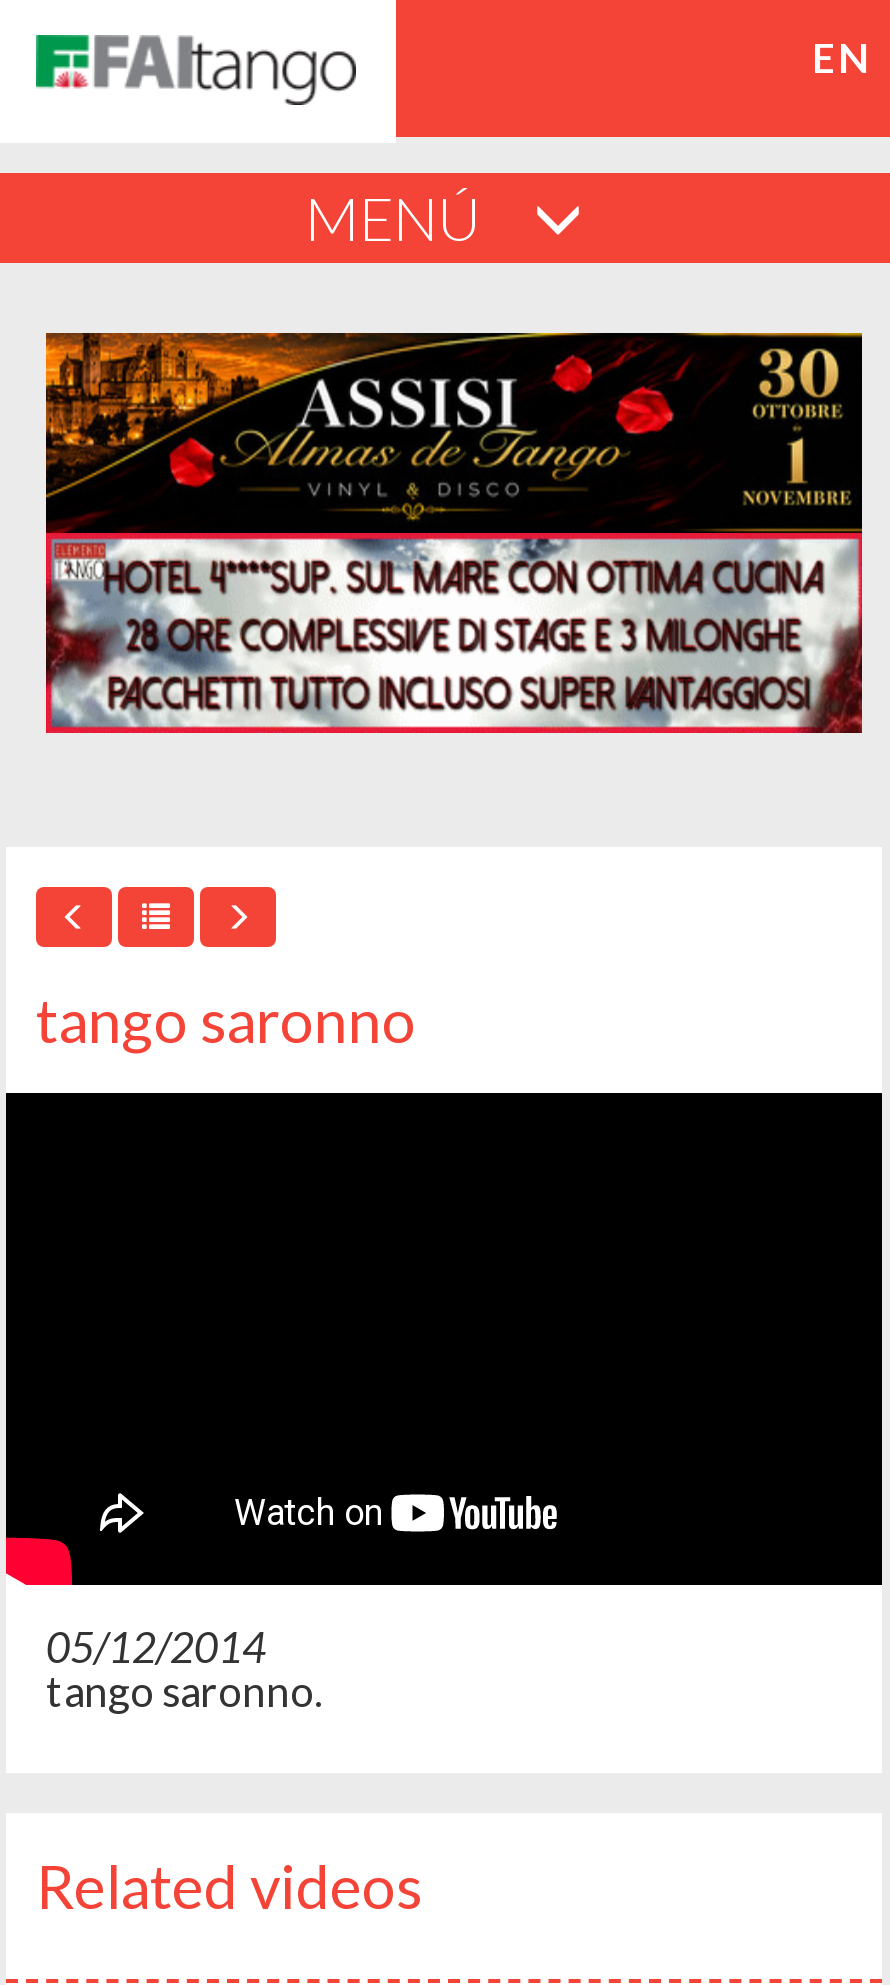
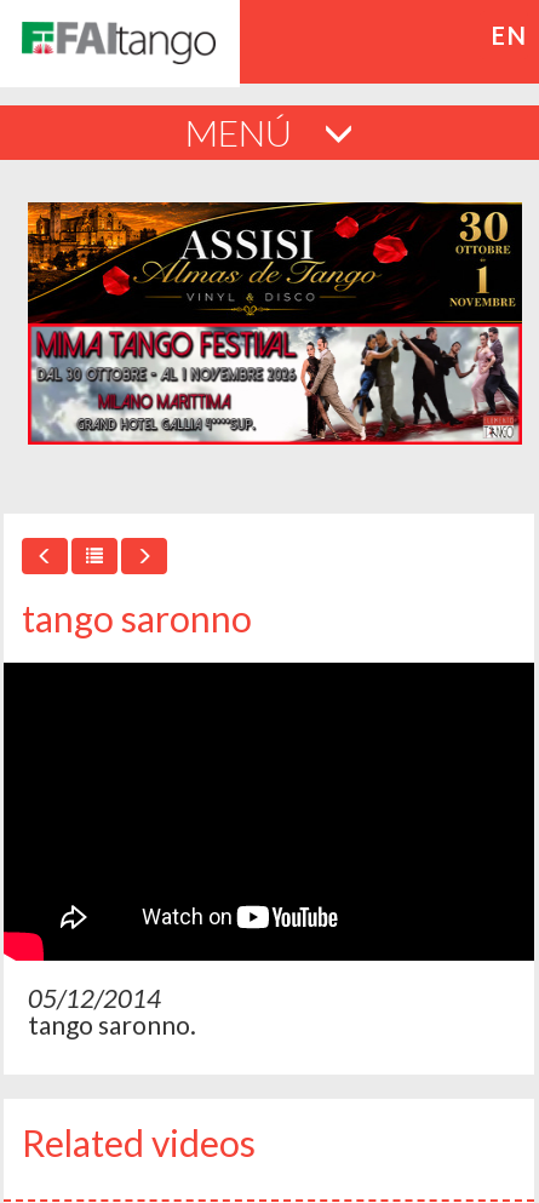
- [image]
+ [image]
